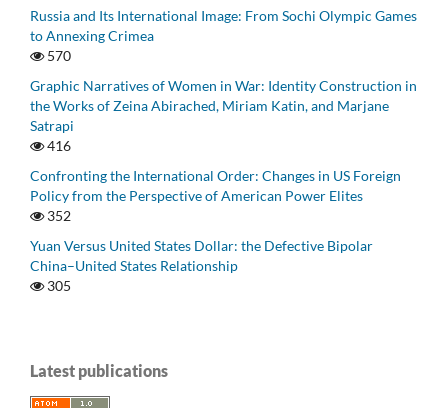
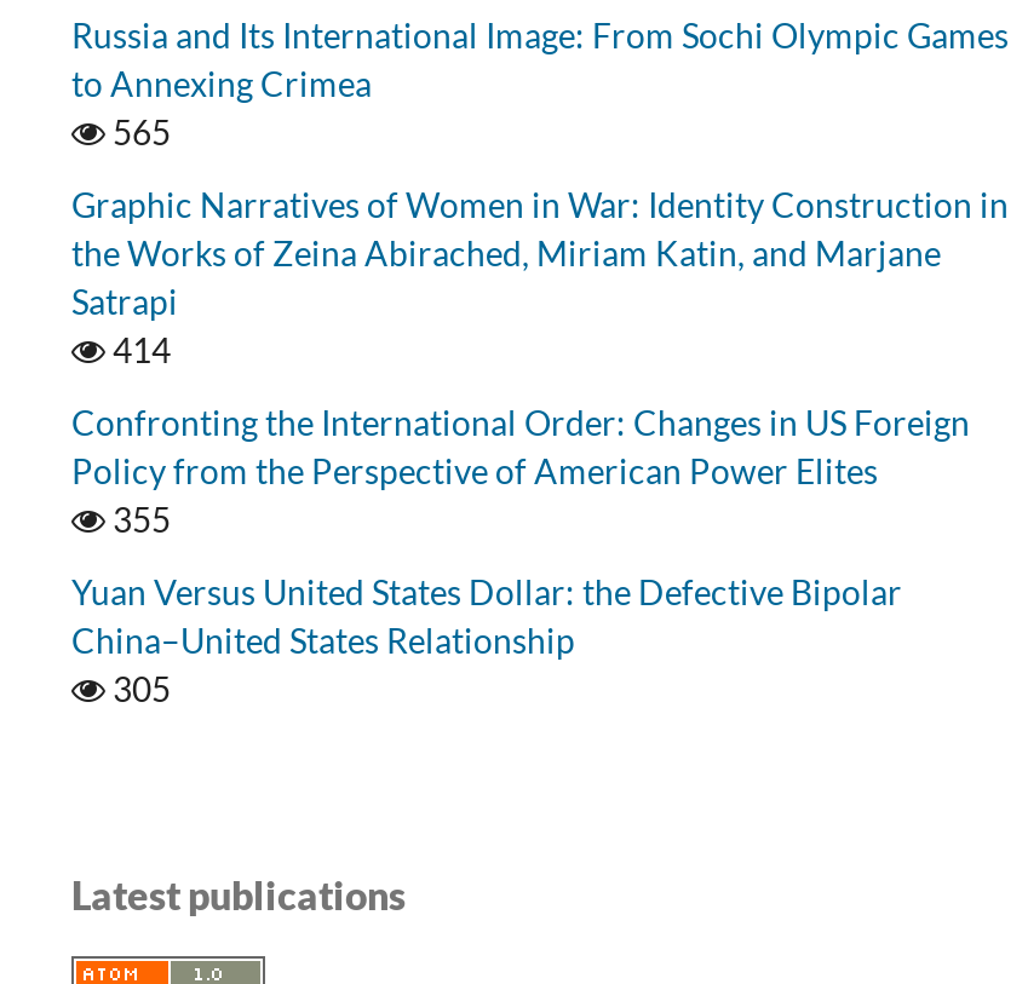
- 570
+ 565

- 416
+ 414

- 352
+ 355
